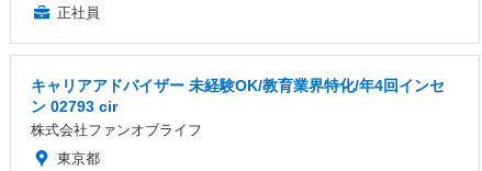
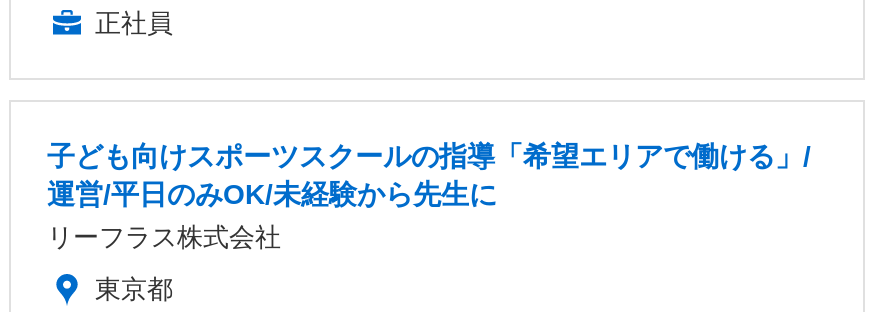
- キャリアアドバイザー 未経験OK/教育業界特化/年4回インセ
- ン 02793 cir
- 株式会社ファンオブライフ
+ 子ども向けスポーツスクールの指導「希望エリアで働ける」/
+ 運営/平日のみOK/未経験から先生に
+ リーフラス株式会社
